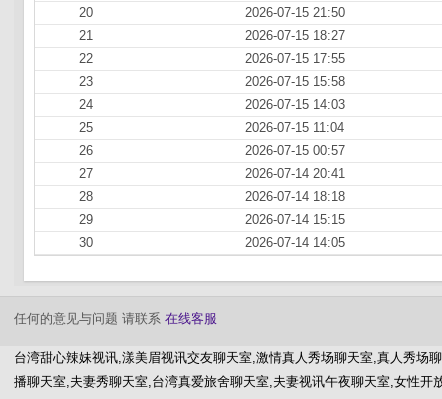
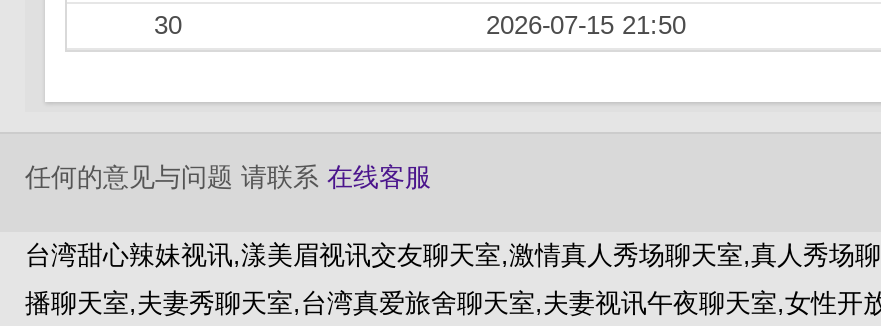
- 20
+ 30

- 21
- 2026-07-15 18:27
- 22
- 2026-07-15 17:55
- 23
- 2026-07-15 15:58
- 24
- 2026-07-15 14:03
- 25
- 2026-07-15 11:04
- 26
- 2026-07-15 00:57
- 27
- 2026-07-14 20:41
- 28
- 2026-07-14 18:18
- 29
- 2026-07-14 15:15
- 30
- 2026-07-14 14:05
